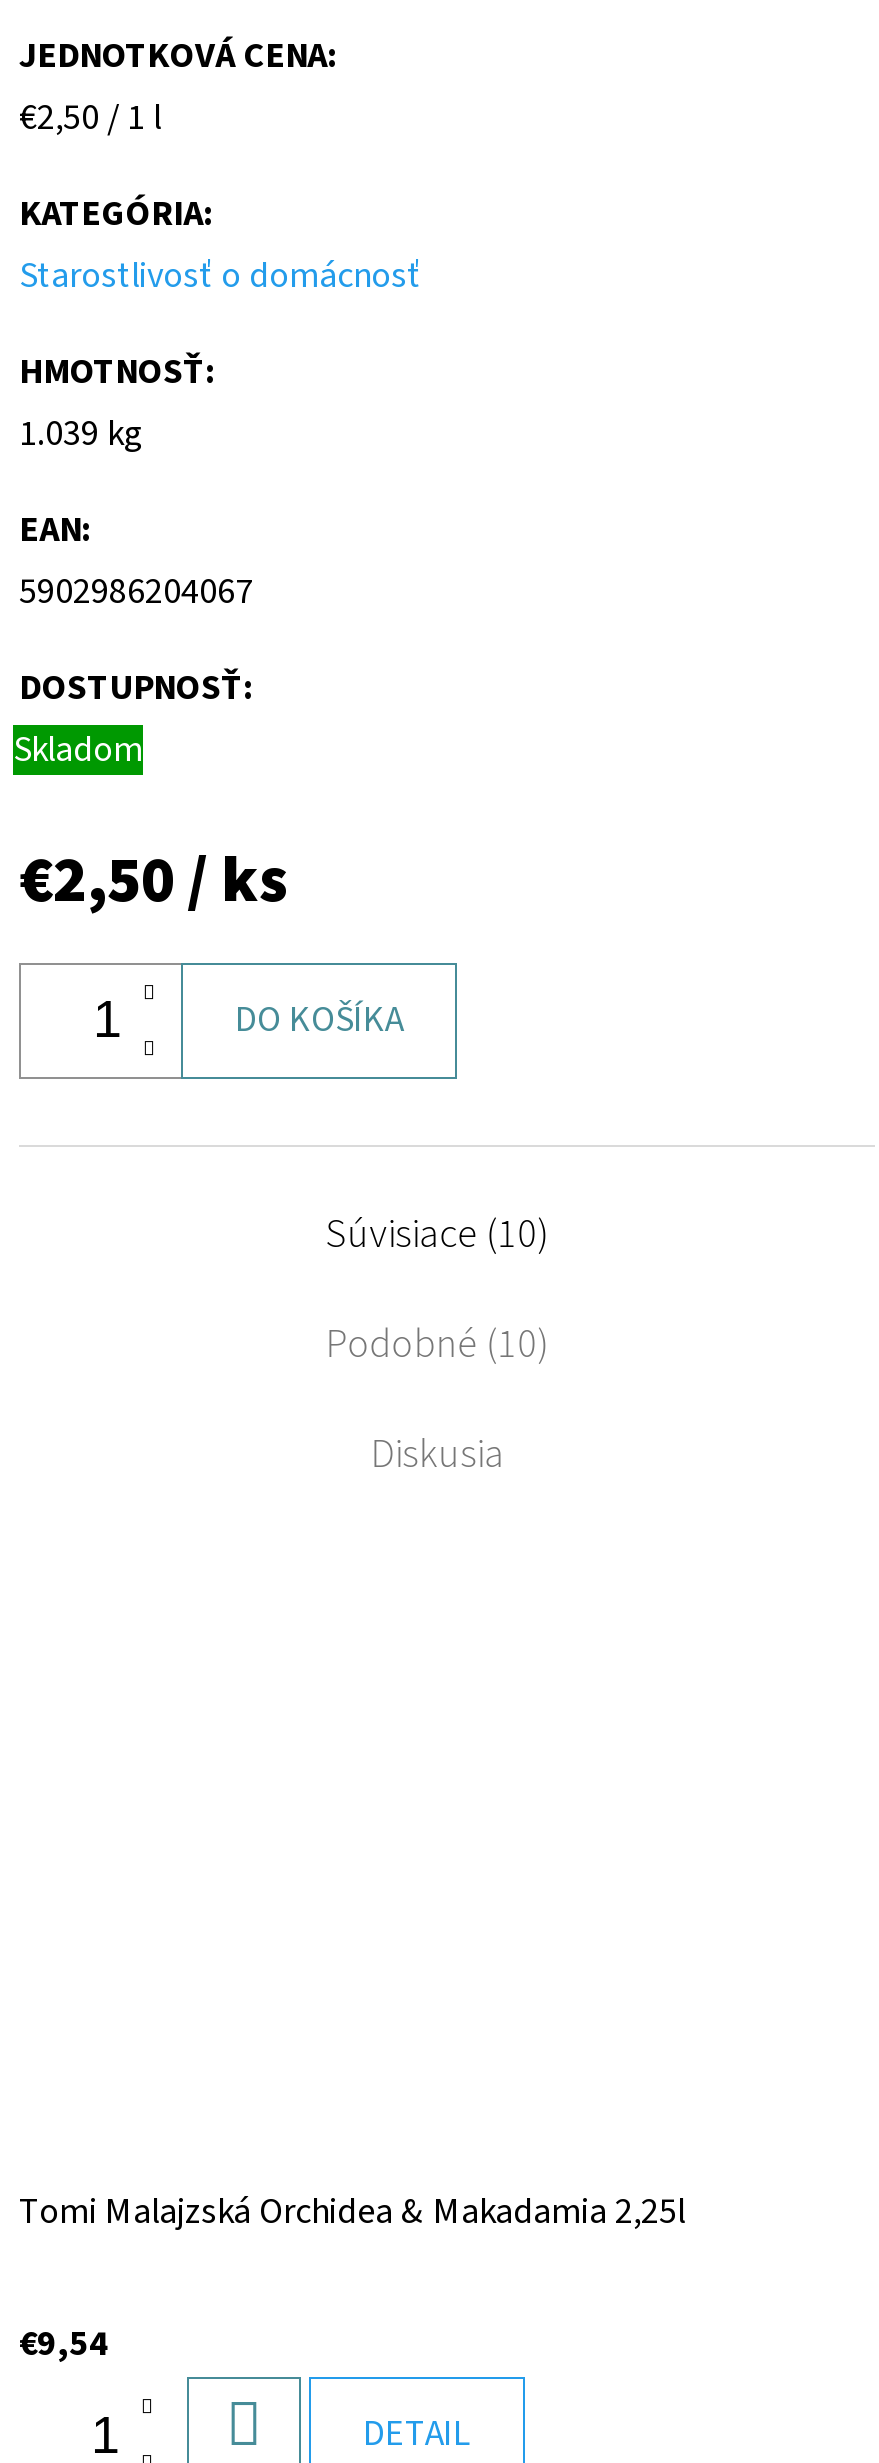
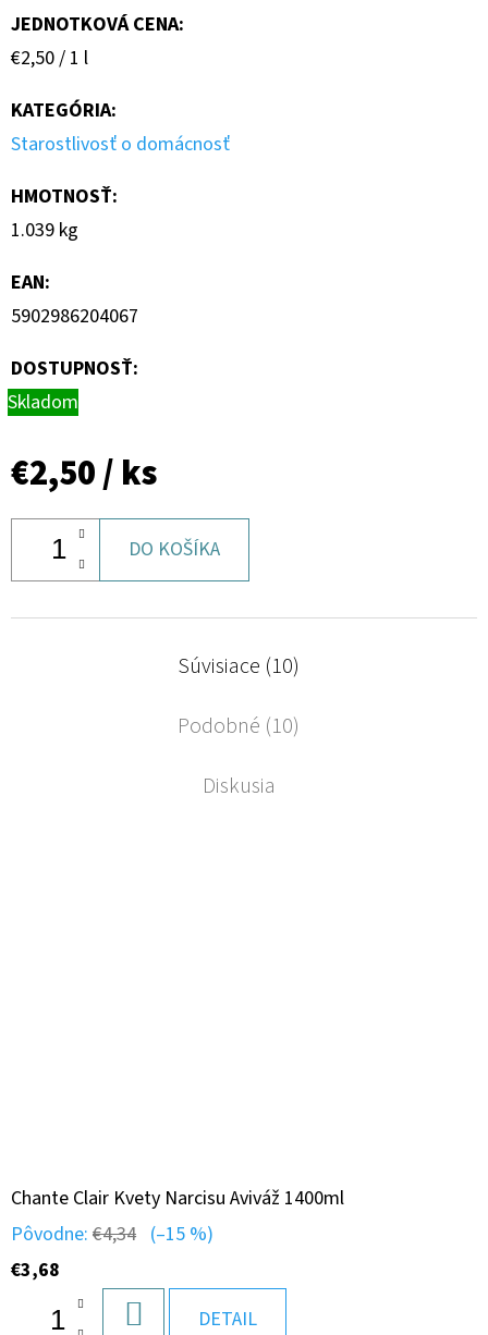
- Tomi Malajzská Orchidea & Makadamia 2,25l
- €9,54
+ Chante Clair Kvety Narcisu Aviváž 1400ml
+ Pôvodne: €4,34 (–15 %)
+ €3,68
